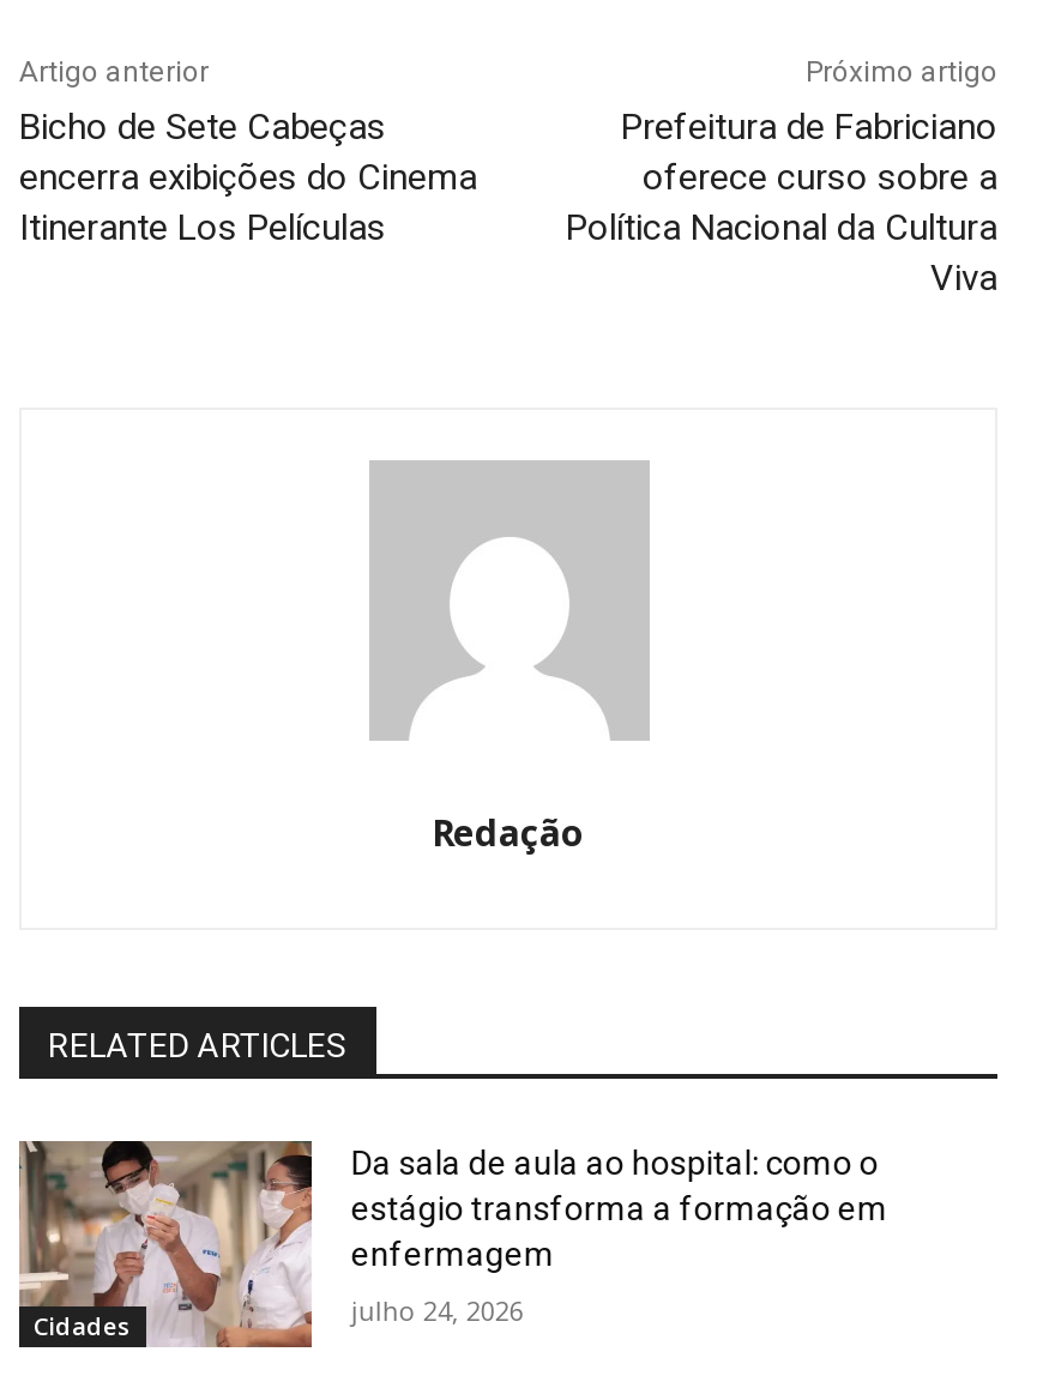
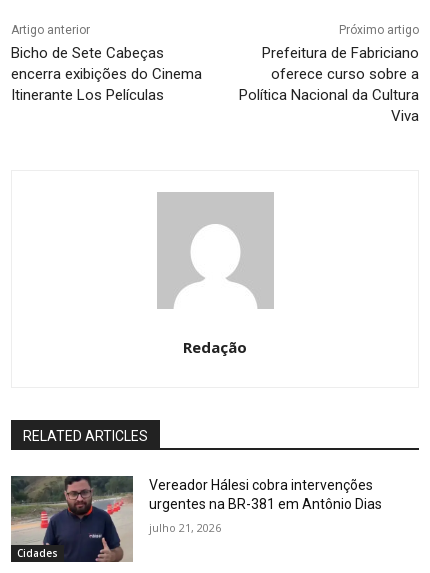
- [image]
- Da sala de aula ao hospital: como o
- estágio transforma a formação em
- enfermagem
+ [image]
+ Vereador Hálesi cobra intervenções
+ urgentes na BR-381 em Antônio Dias

- julho 24, 2026
+ julho 21, 2026
